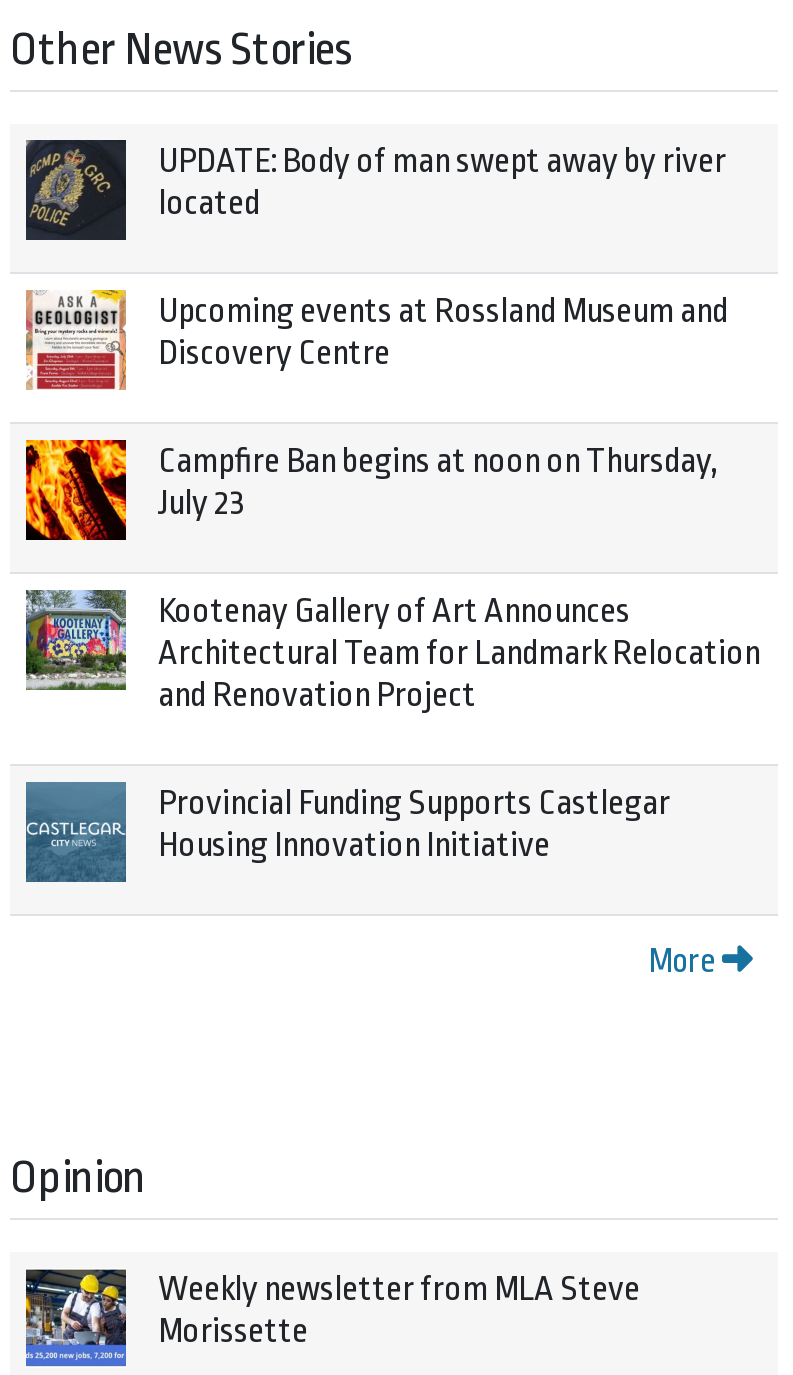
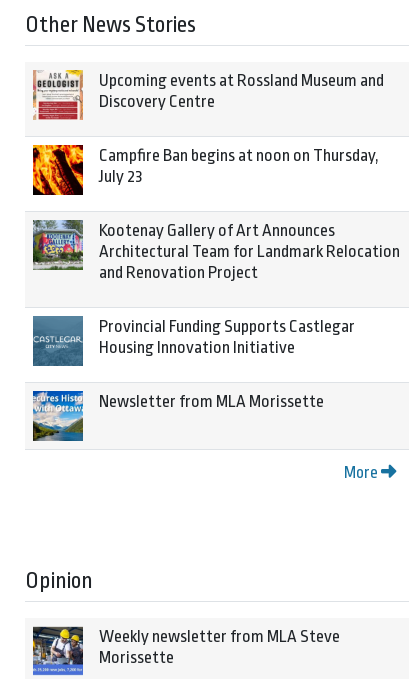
- [image]
- UPDATE: Body of man swept away by river
- located

moved up: [image] | Upcoming events at Rossland Museum and | Discovery Centre | ... | Provincial Funding Supports Castlegar | Housing Innovation Initiative

+ [image]
+ Newsletter from MLA Morissette
